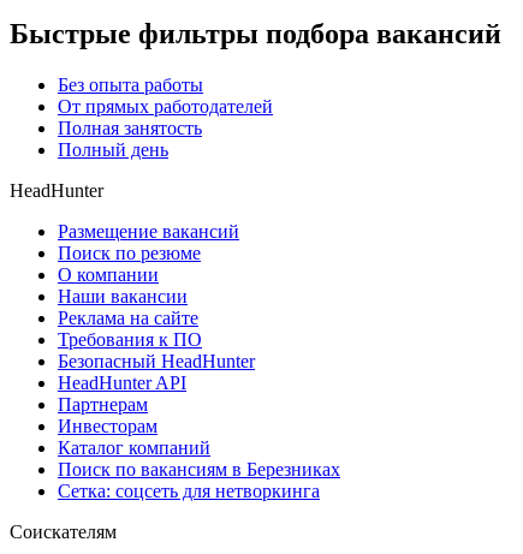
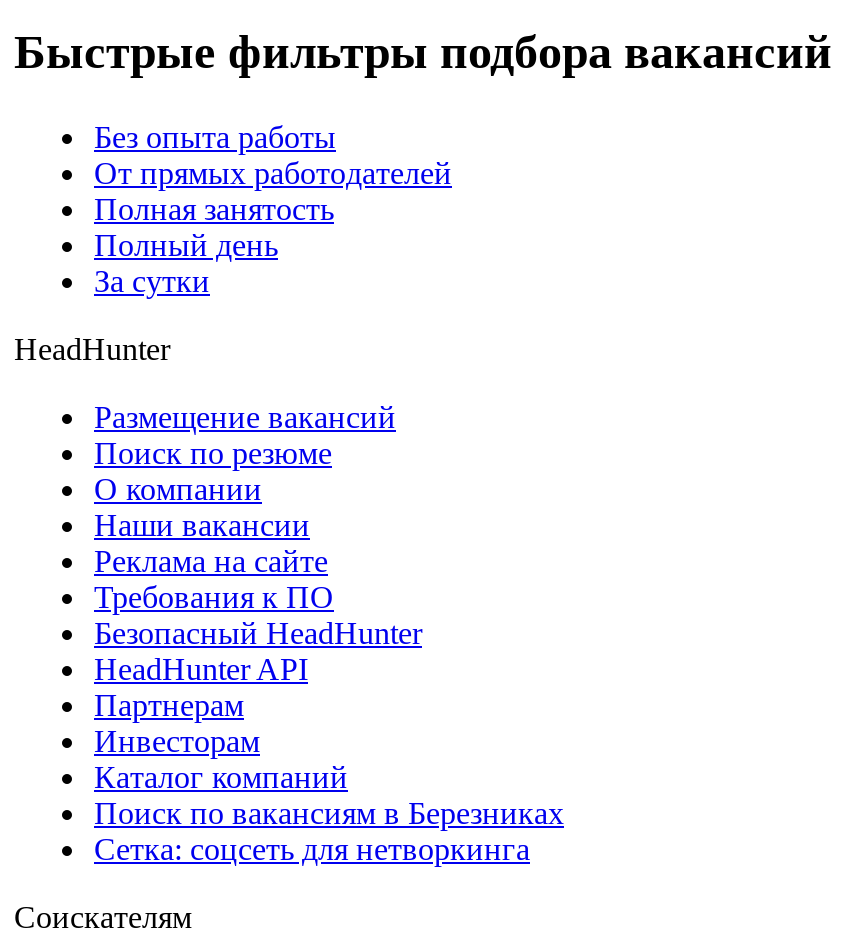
+ За сутки
